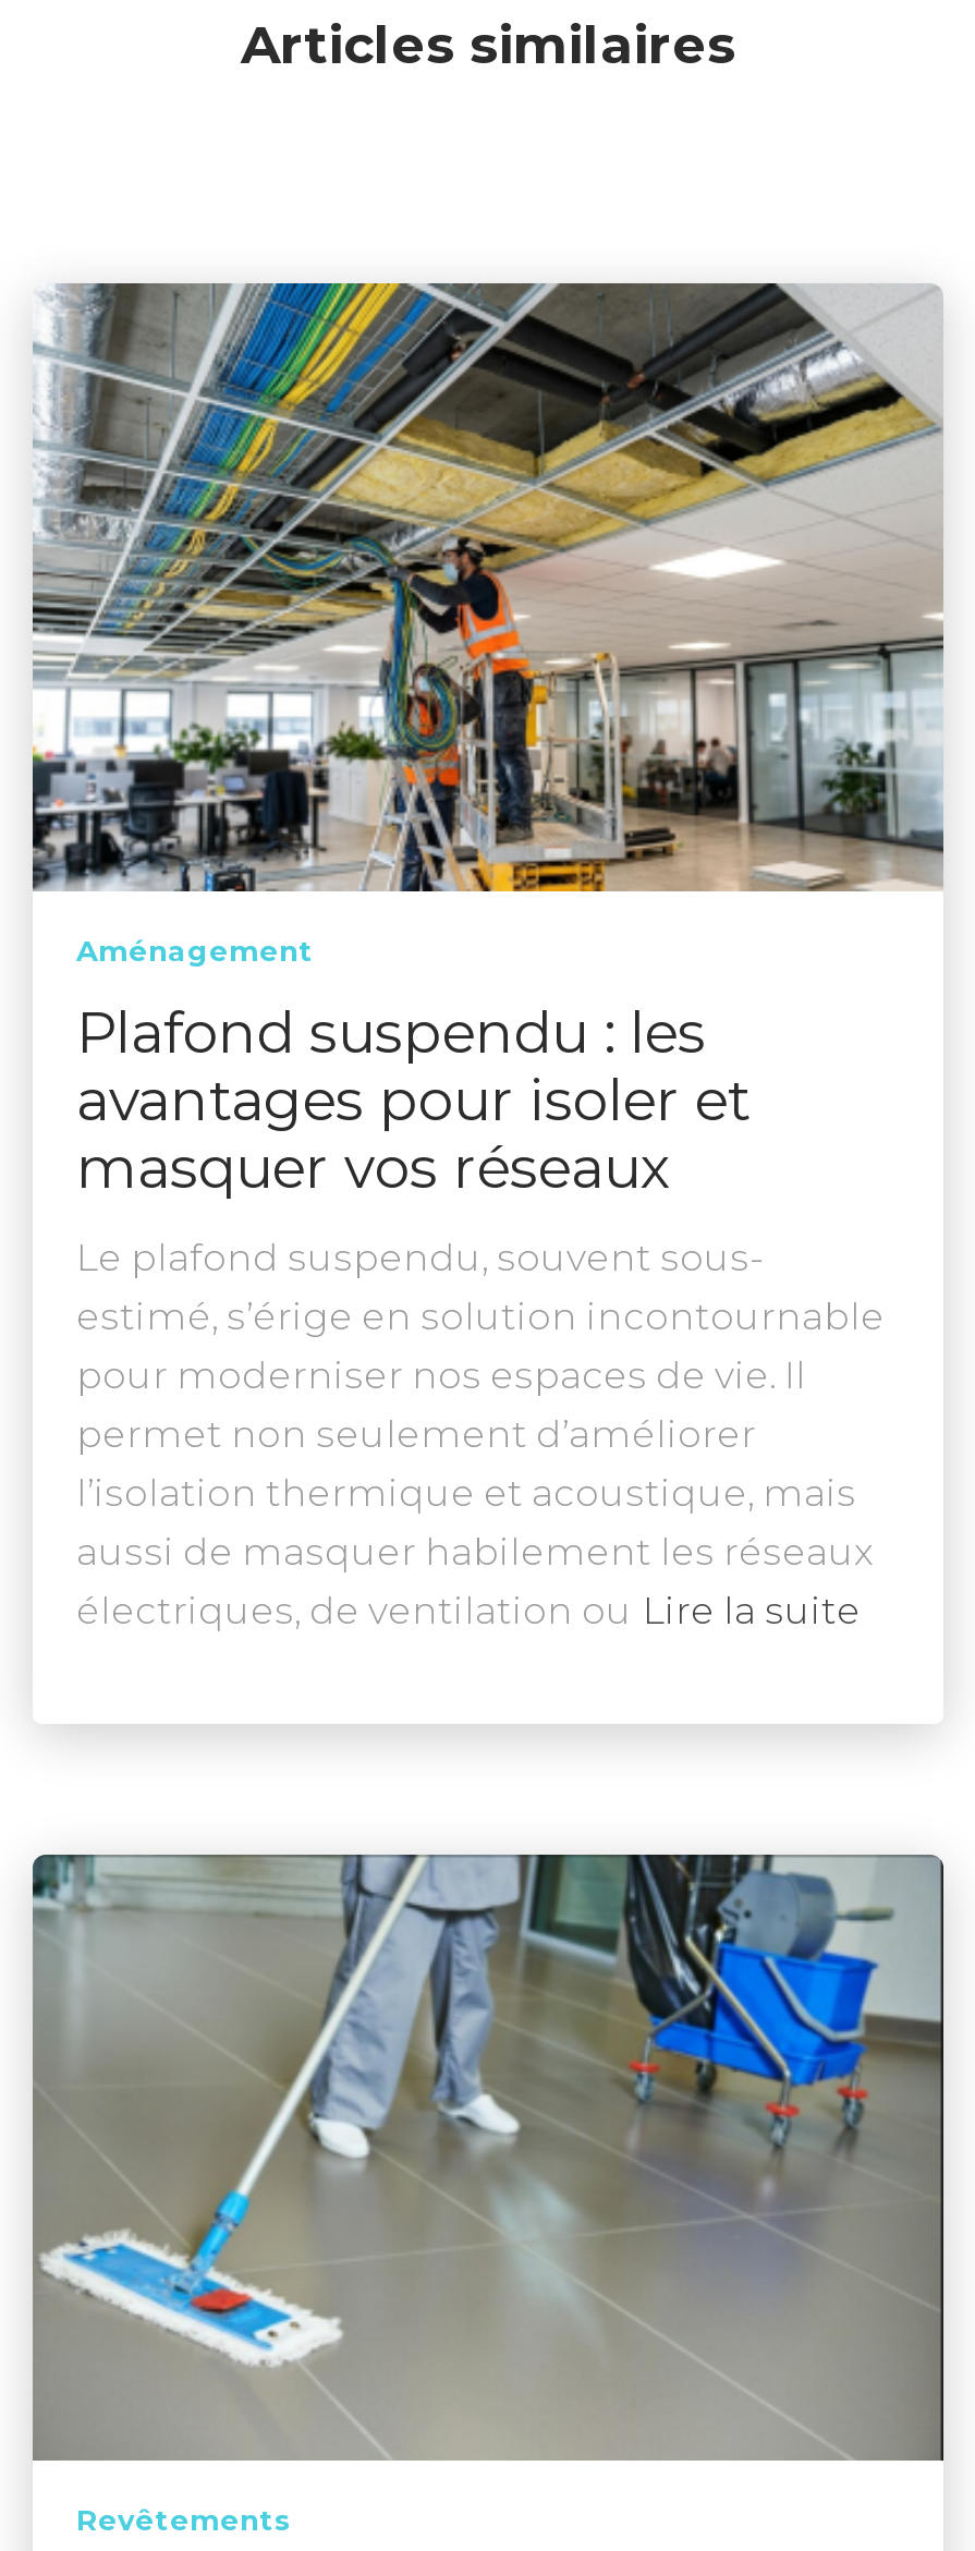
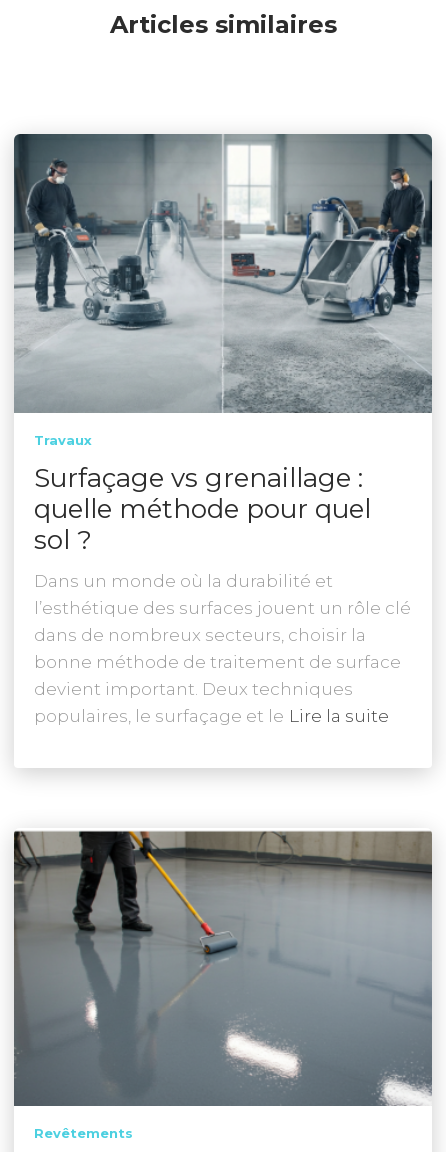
- [image]
- Aménagement
- Plafond suspendu : les
- avantages pour isoler et
- masquer vos réseaux
+ [image]
+ Travaux
+ Surfaçage vs grenaillage :
+ quelle méthode pour quel
+ sol ?

- Le plafond suspendu, souvent sous-
- estimé, s’érige en solution incontournable
- pour moderniser nos espaces de vie. Il
- permet non seulement d’améliorer
- l’isolation thermique et acoustique, mais
- aussi de masquer habilement les réseaux
- électriques, de ventilation ou Lire la suite
+ Dans un monde où la durabilité et
+ l’esthétique des surfaces jouent un rôle clé
+ dans de nombreux secteurs, choisir la
+ bonne méthode de traitement de surface
+ devient important. Deux techniques
+ populaires, le surfaçage et le Lire la suite

- [image]
+ [image]
